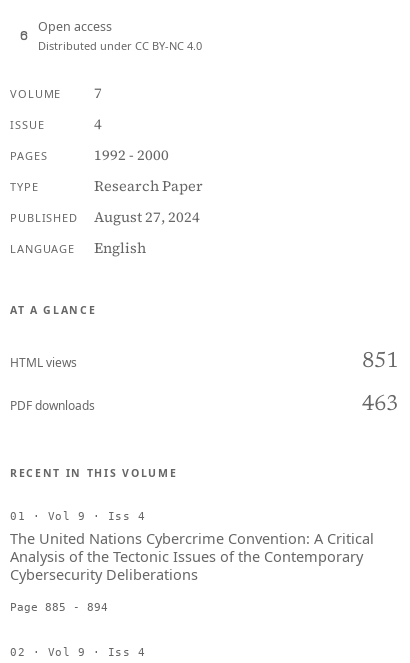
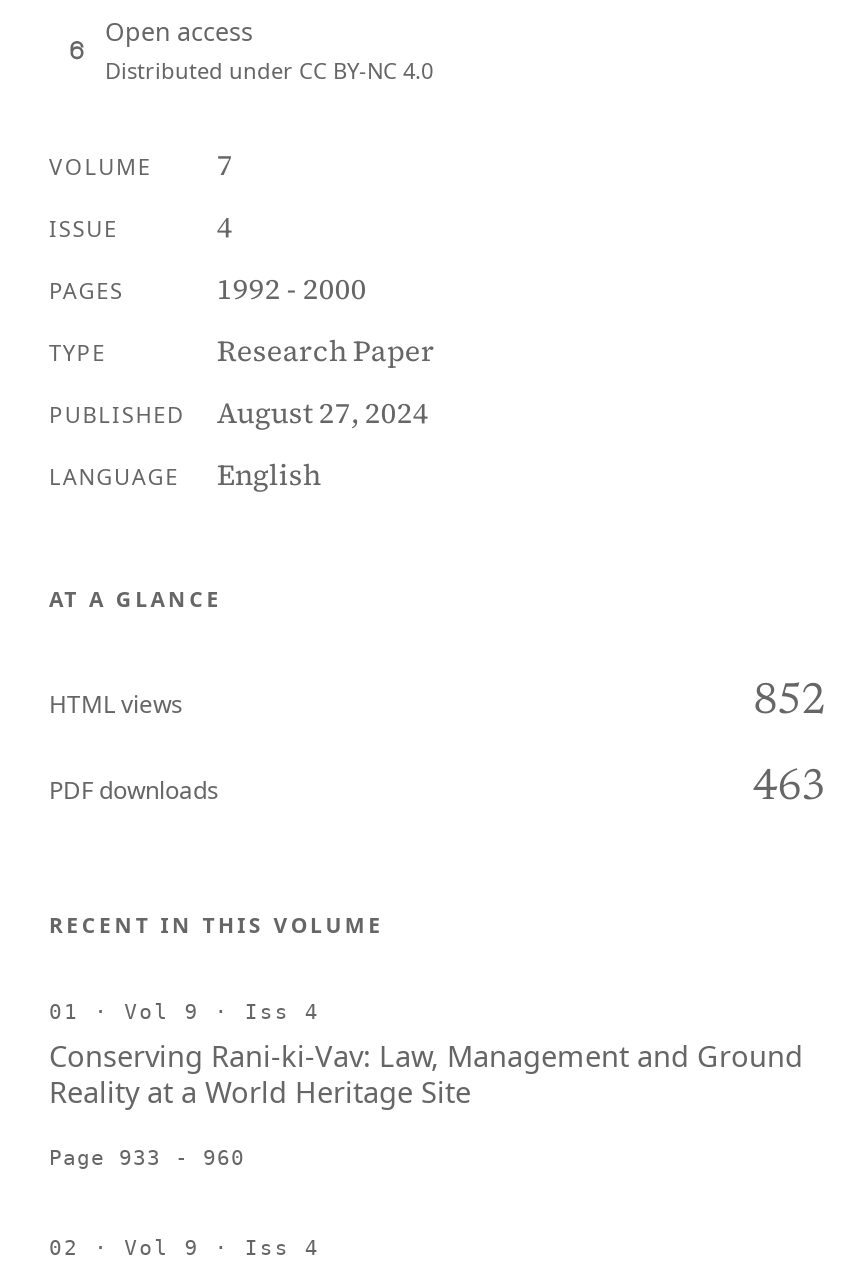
- 851
+ 852

- The United Nations Cybercrime Convention: A Critical
- Analysis of the Tectonic Issues of the Contemporary
- Cybersecurity Deliberations
+ Conserving Rani-ki-Vav: Law, Management and Ground
+ Reality at a World Heritage Site

- Page 885 - 894
+ Page 933 - 960
